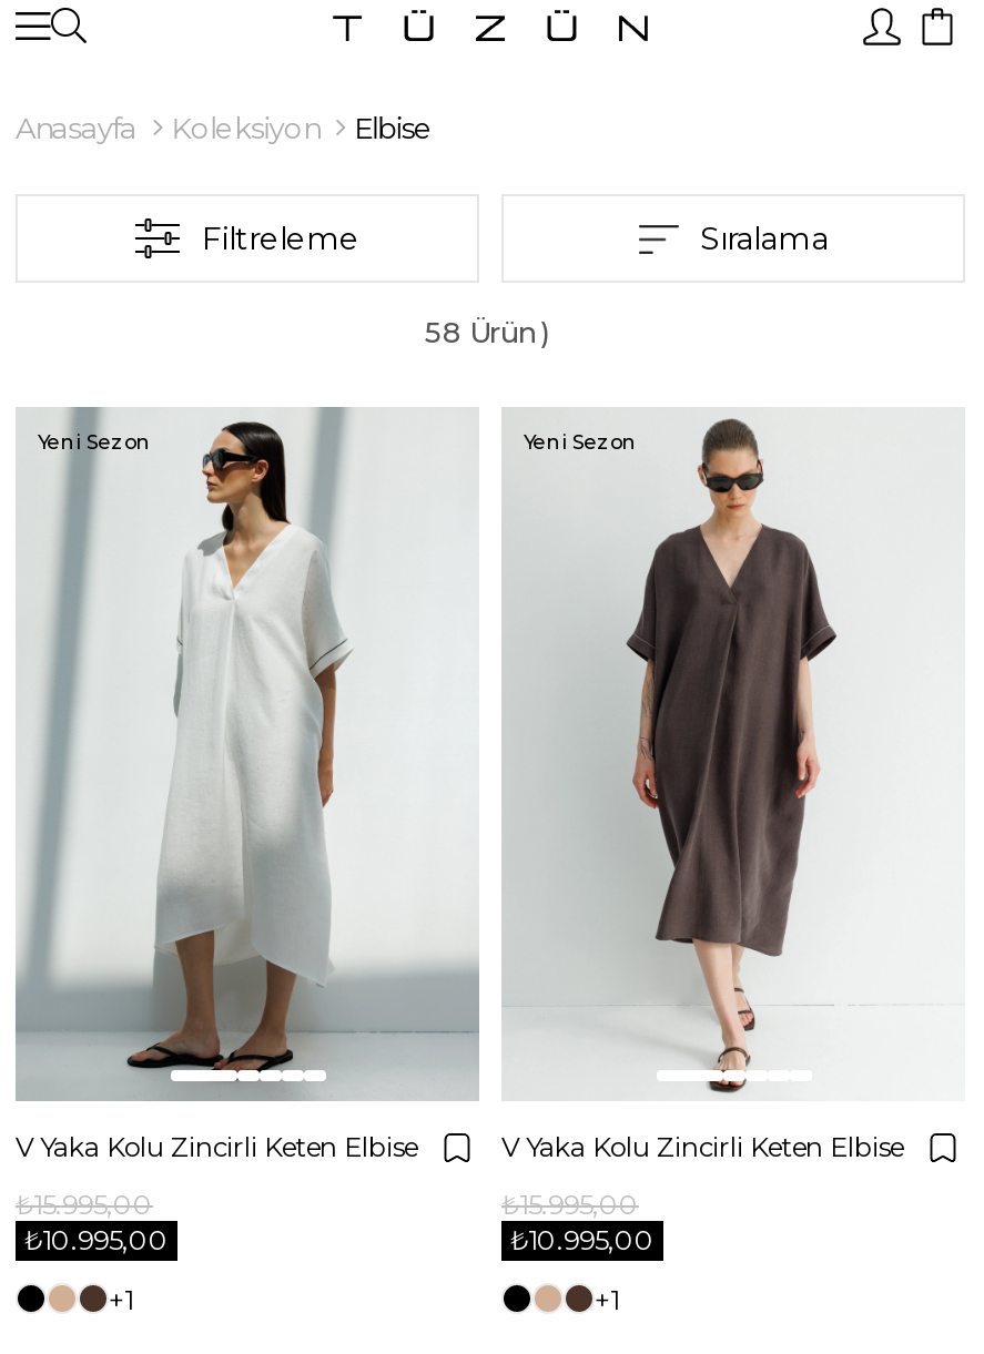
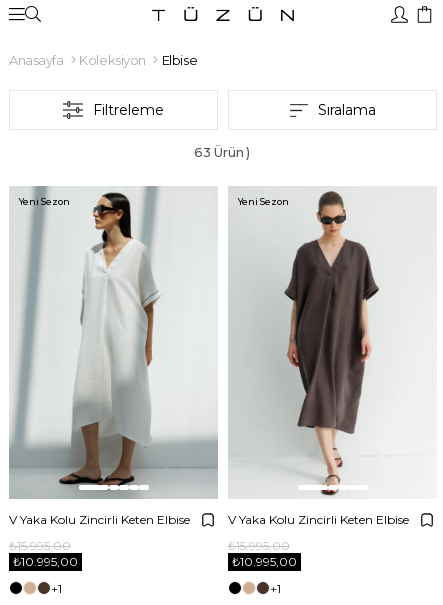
- 58 Ürün
+ 63 Ürün
